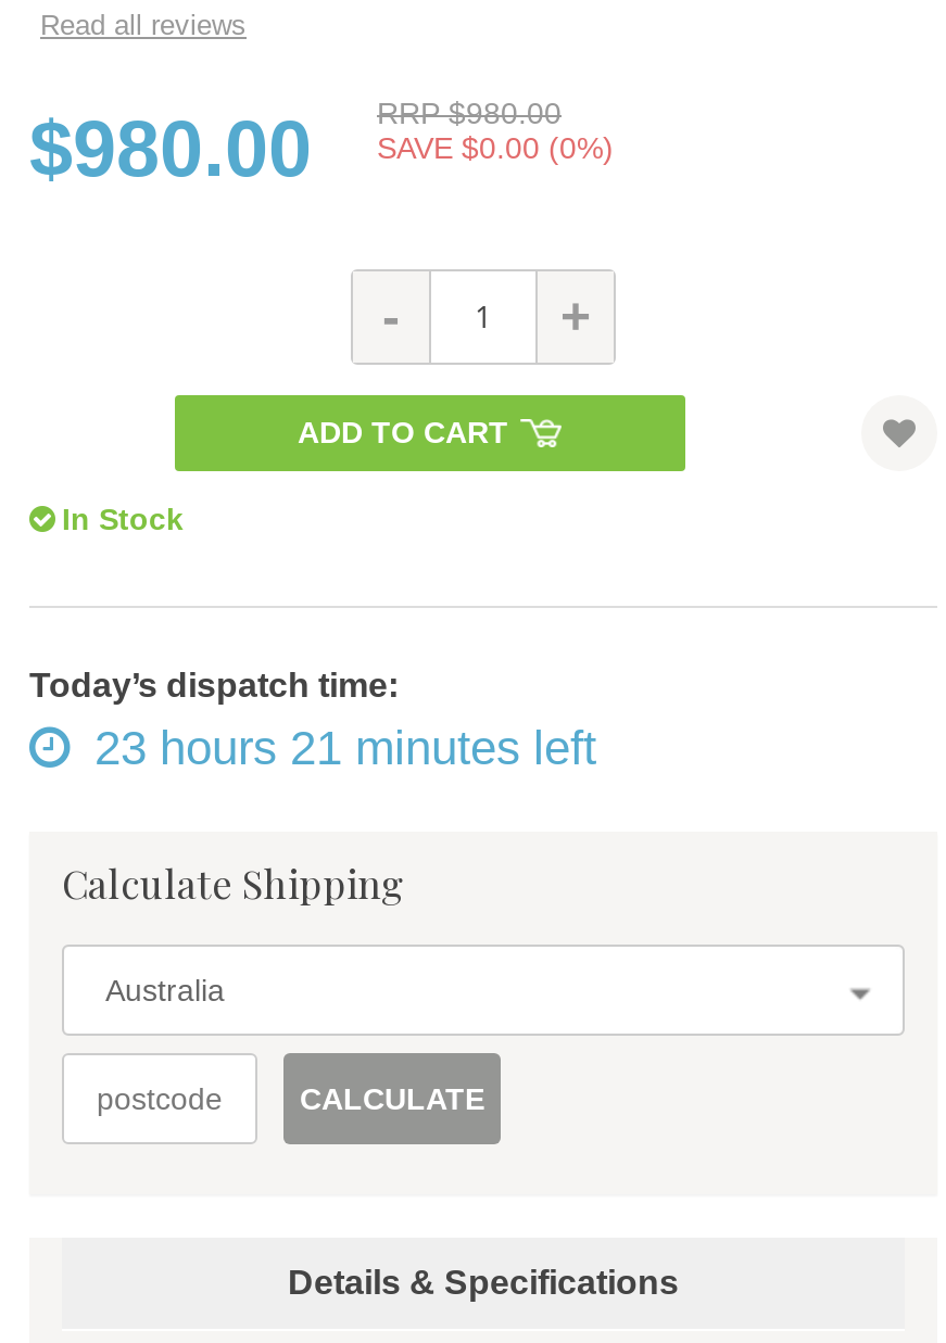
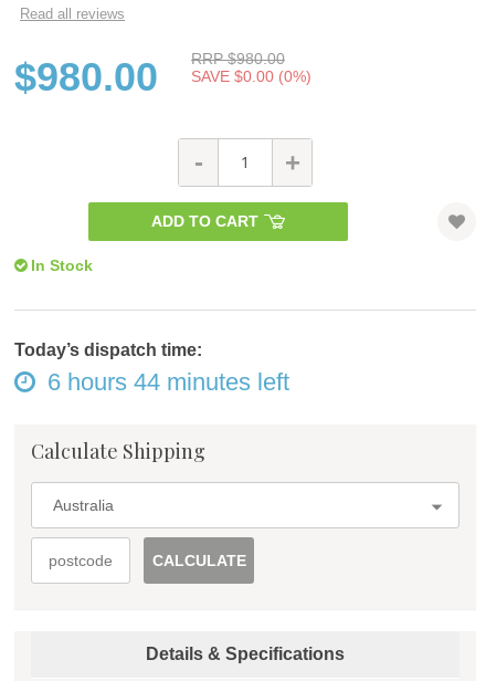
- 23 hours 21 minutes left
+ 6 hours 44 minutes left
